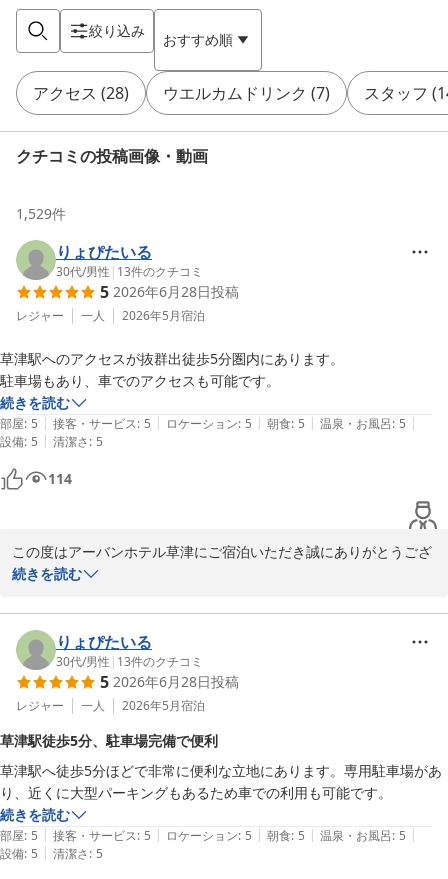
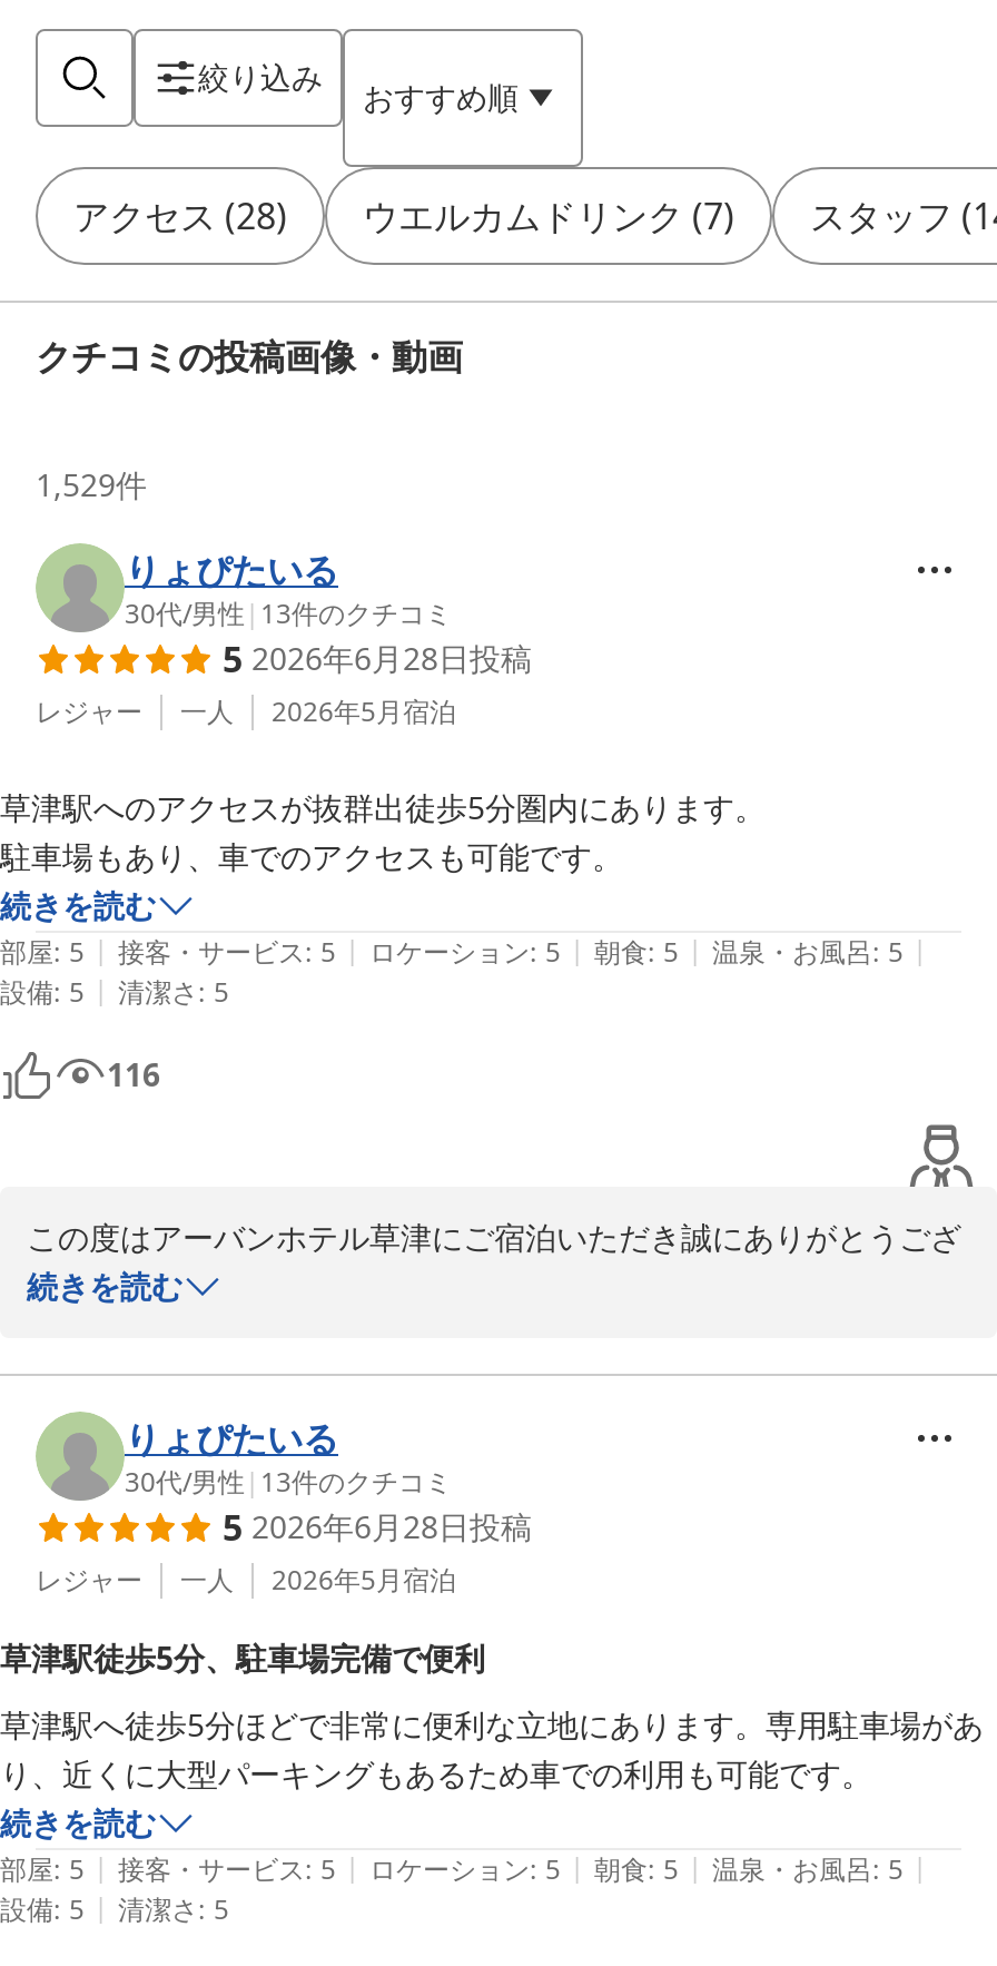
- 114
+ 116
